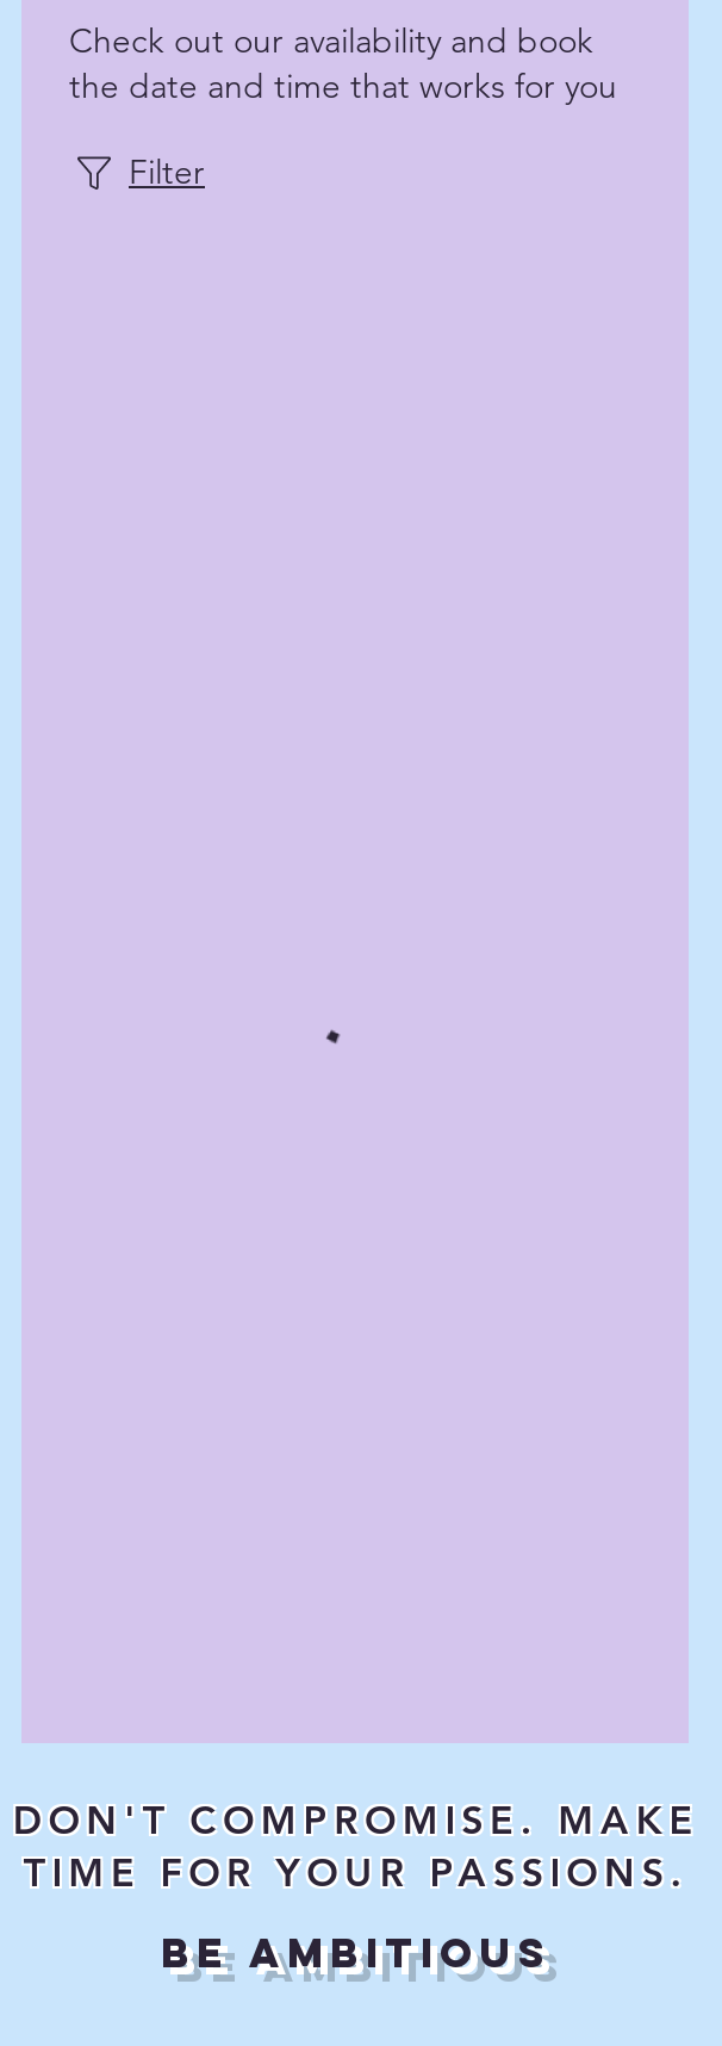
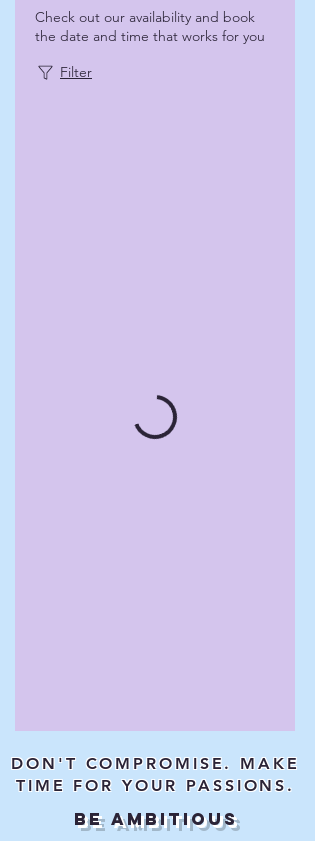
+ [image]
